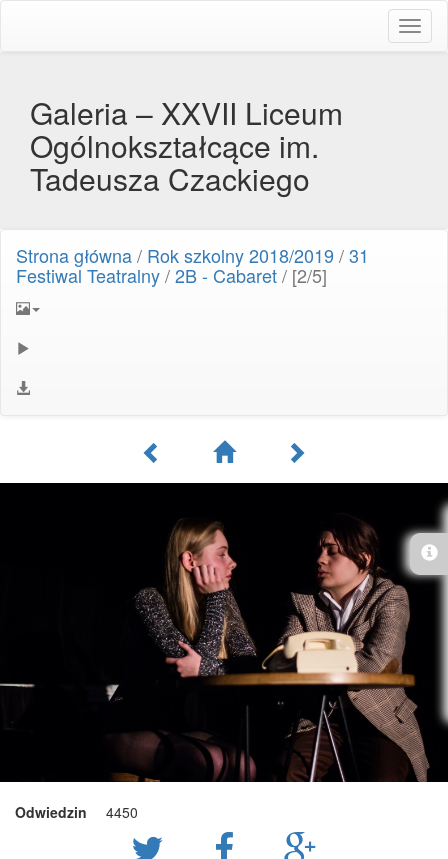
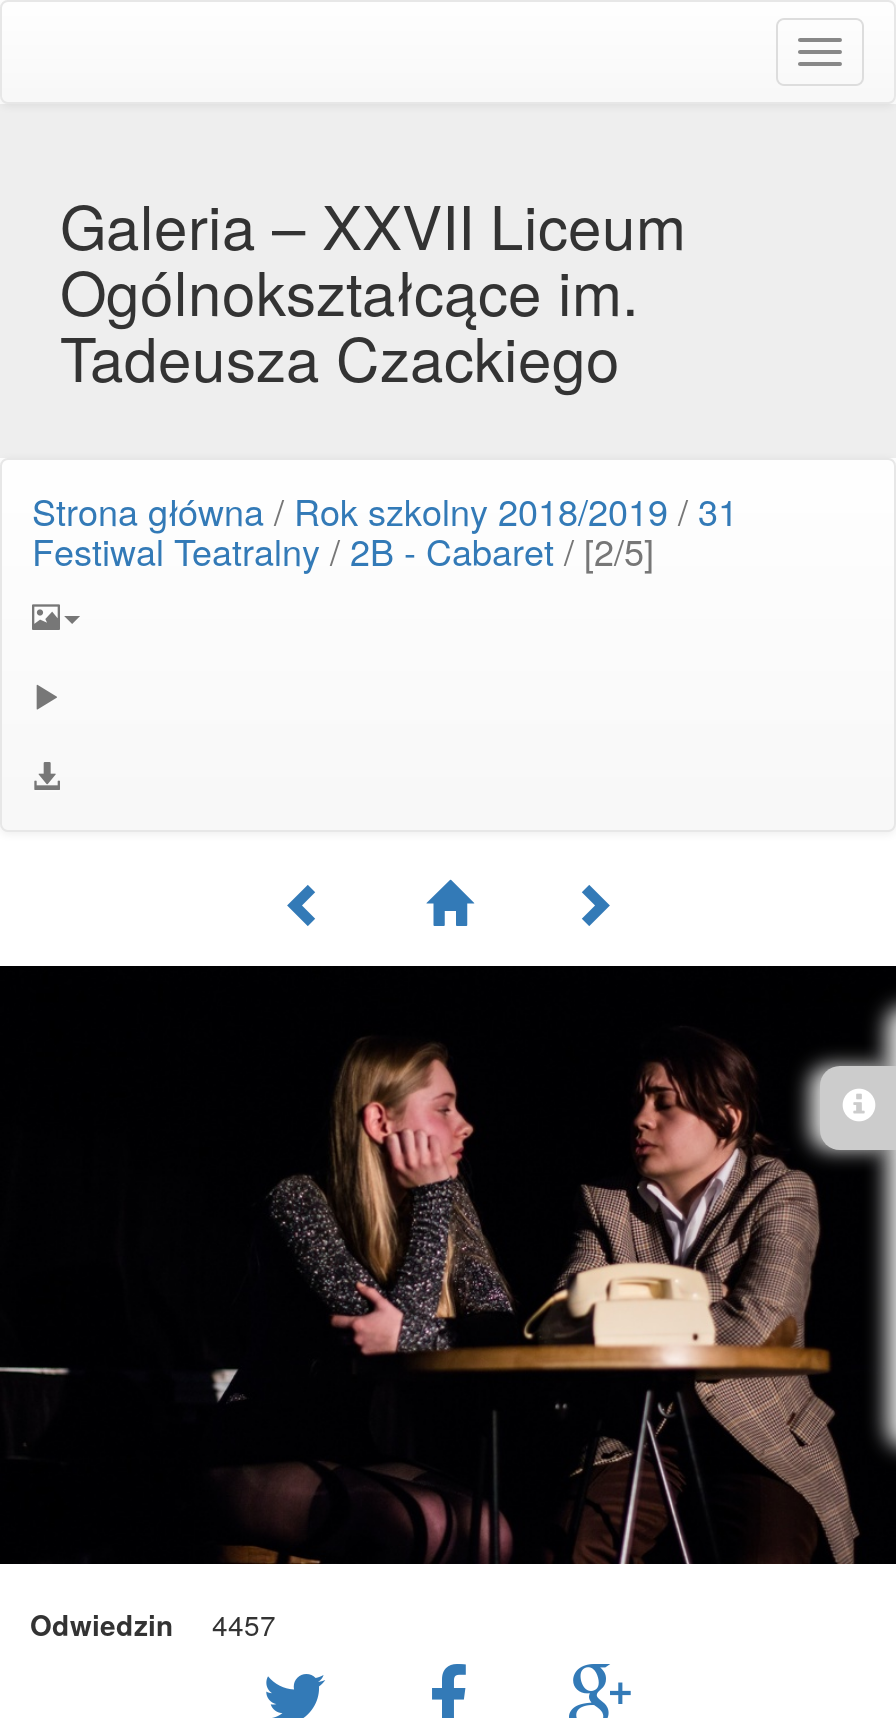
- Odwiedzin 4450
+ Odwiedzin 4457
